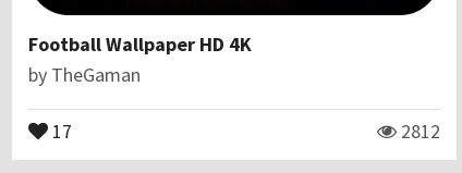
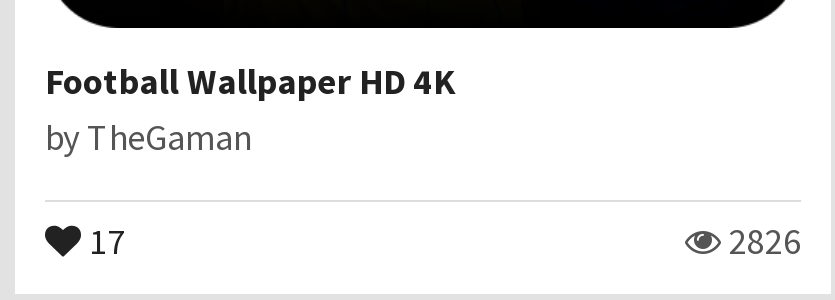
- 2812
+ 2826
